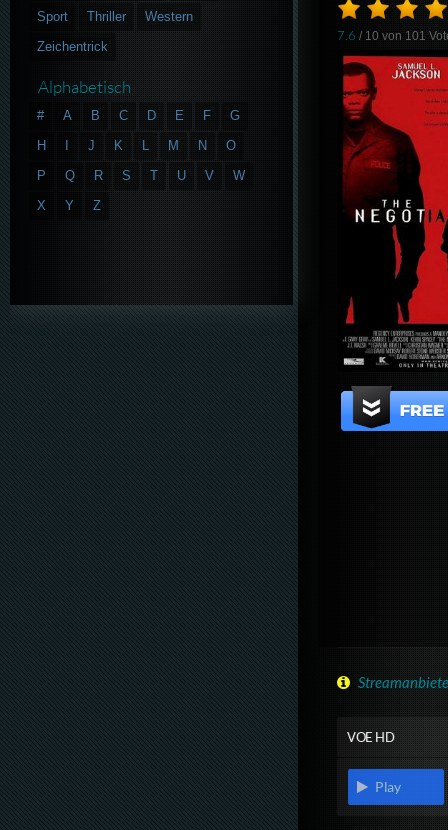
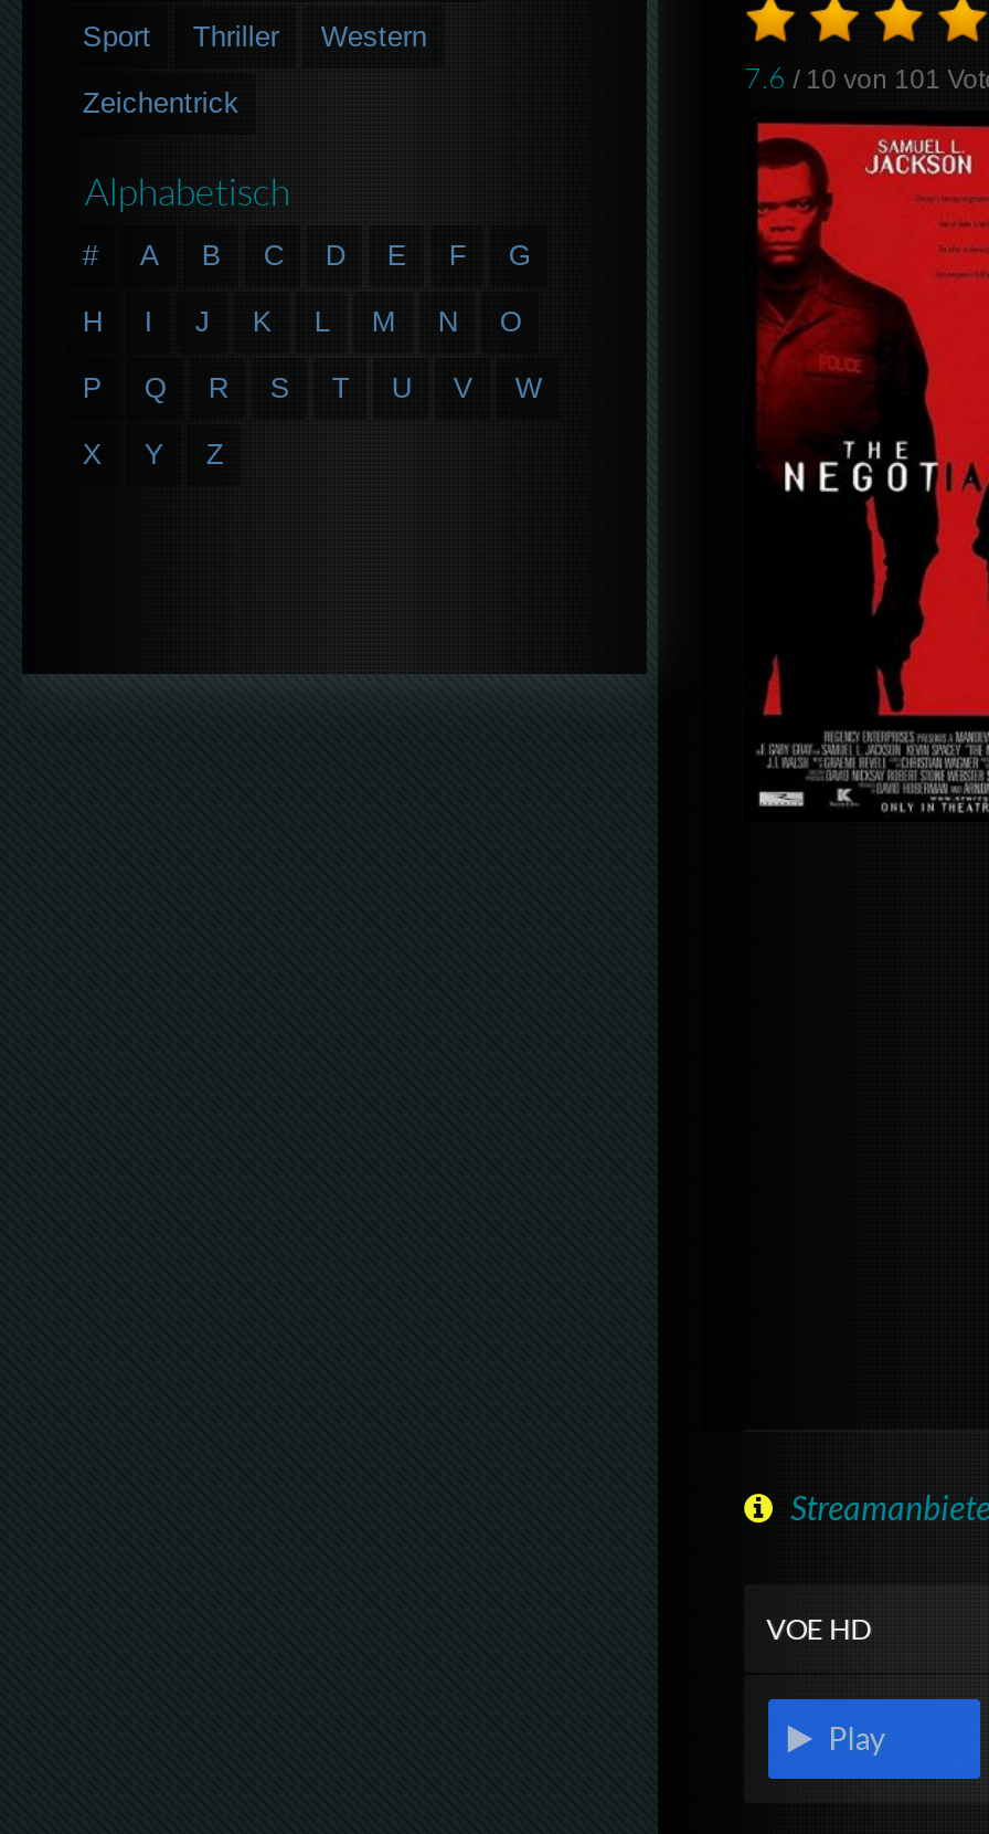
- [image]
